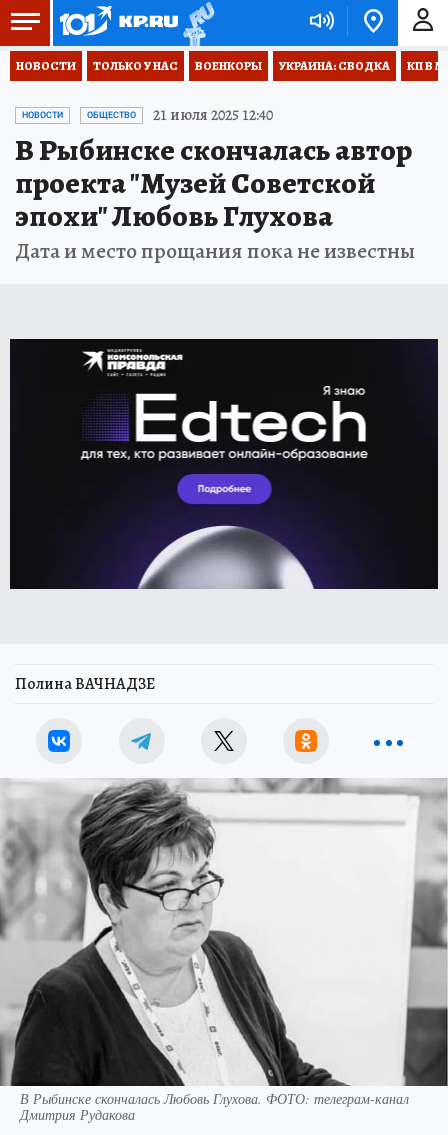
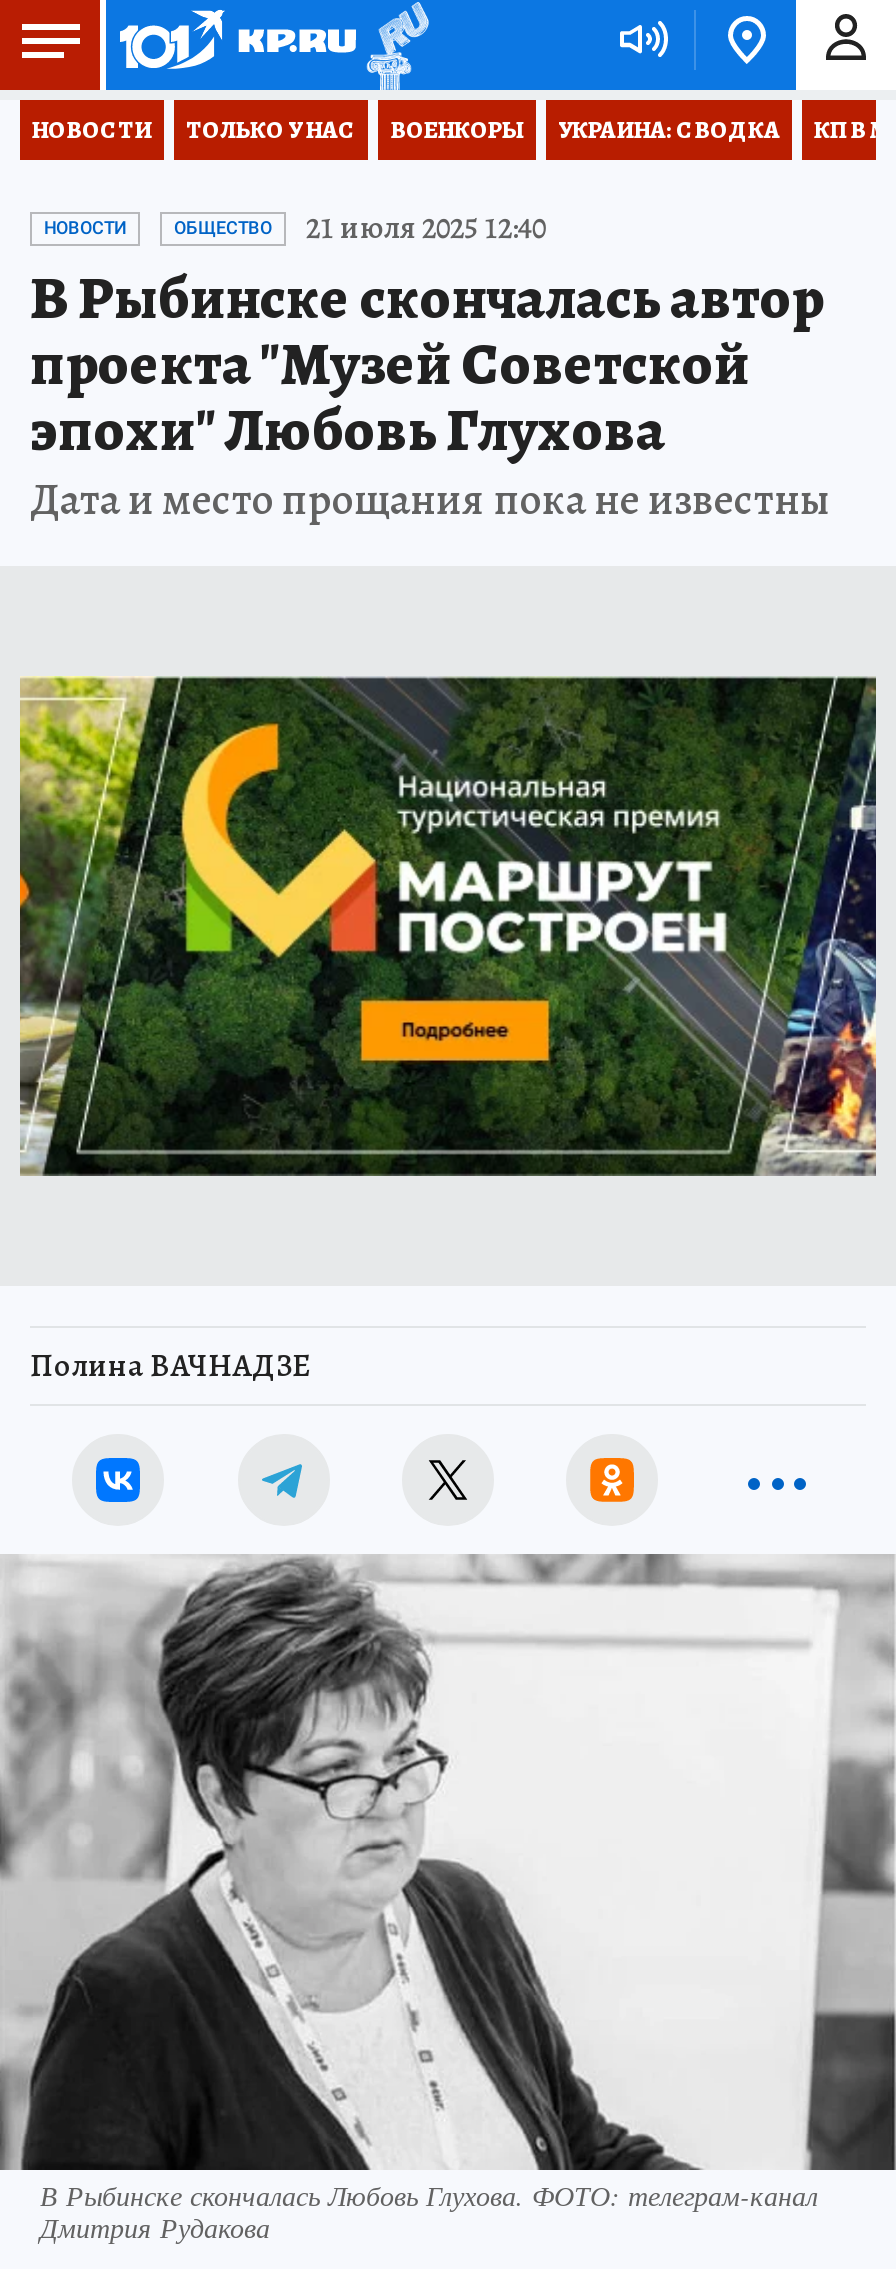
- [image]
+ [image]
